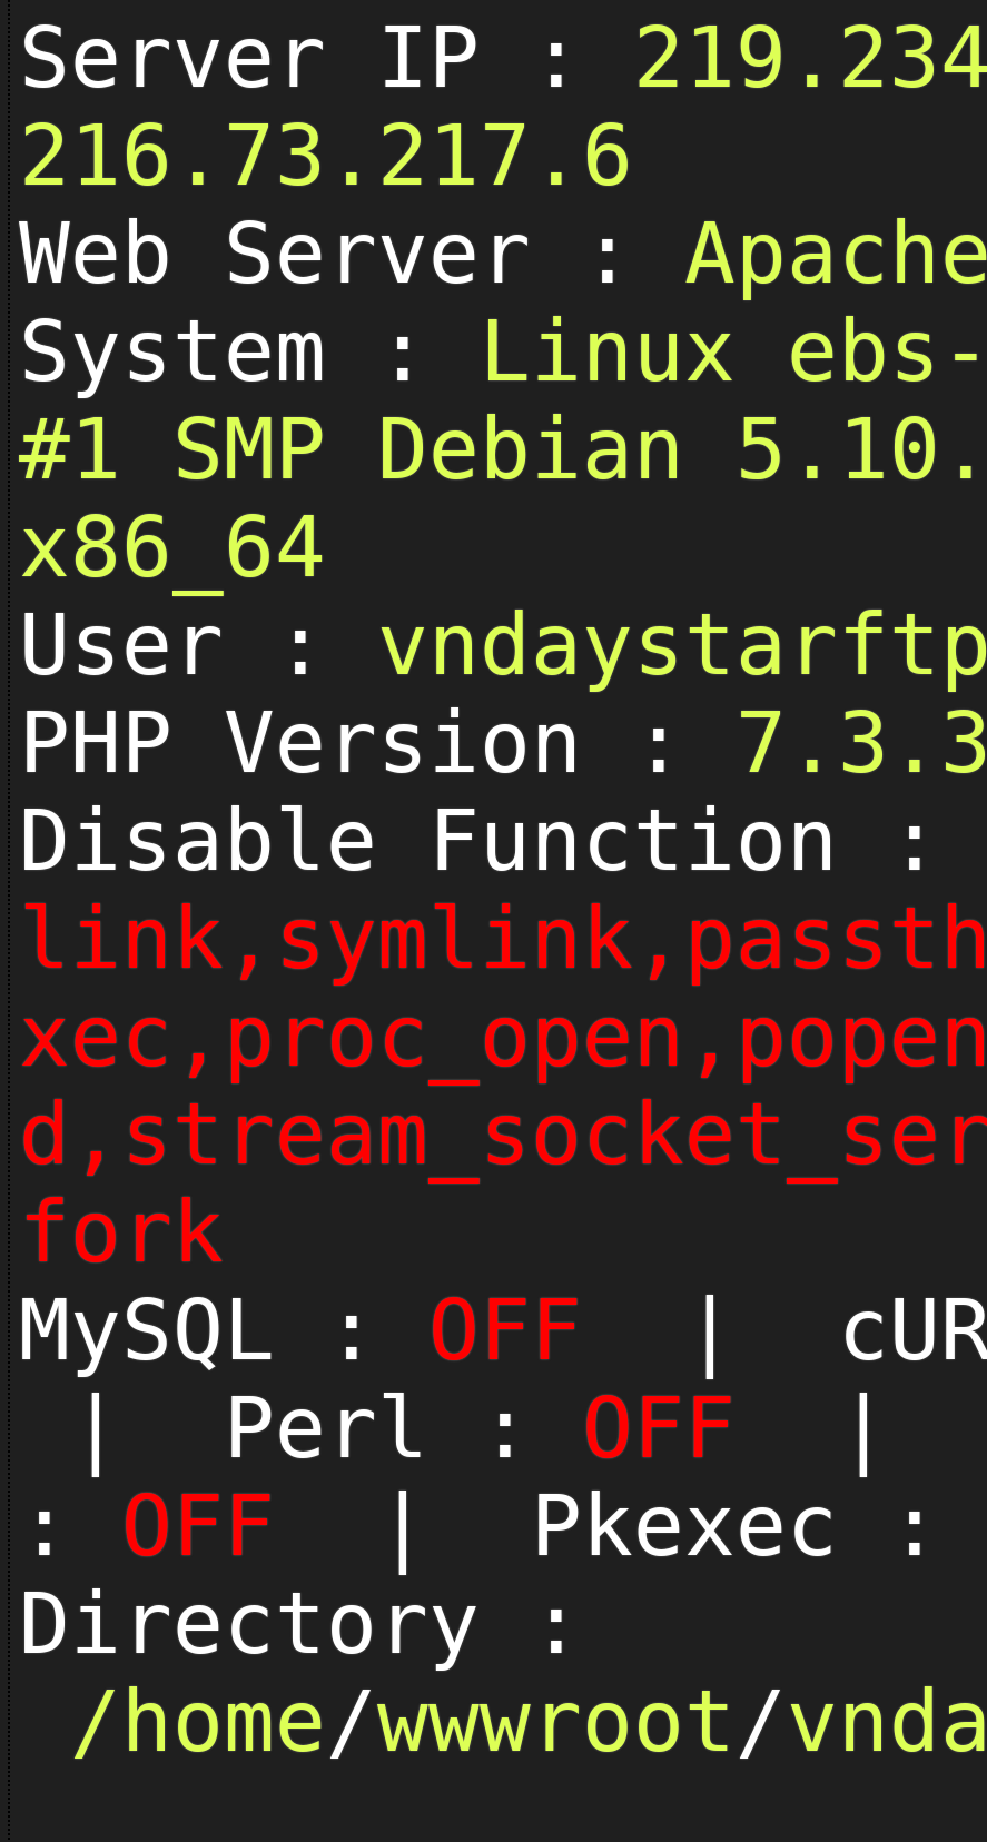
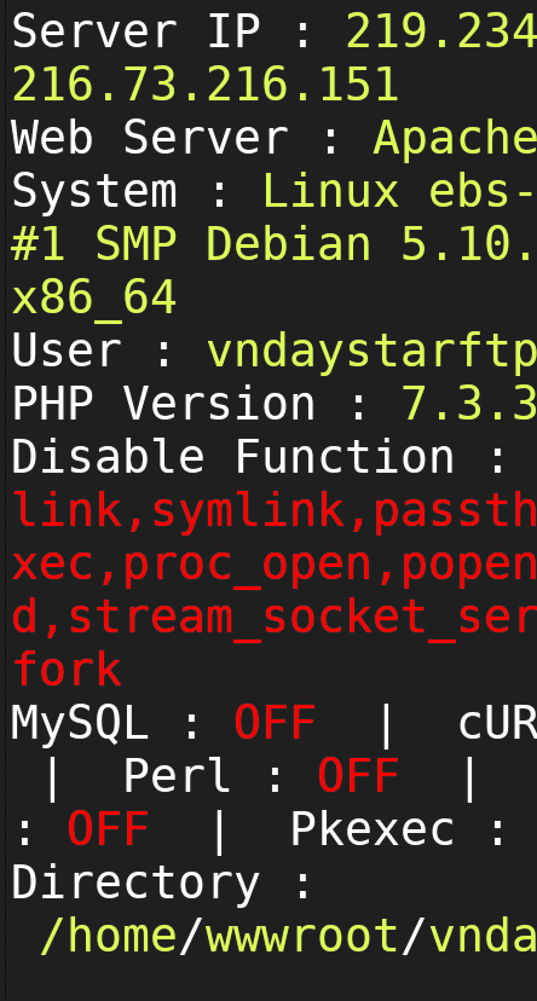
- 216.73.217.6
+ 216.73.216.151
